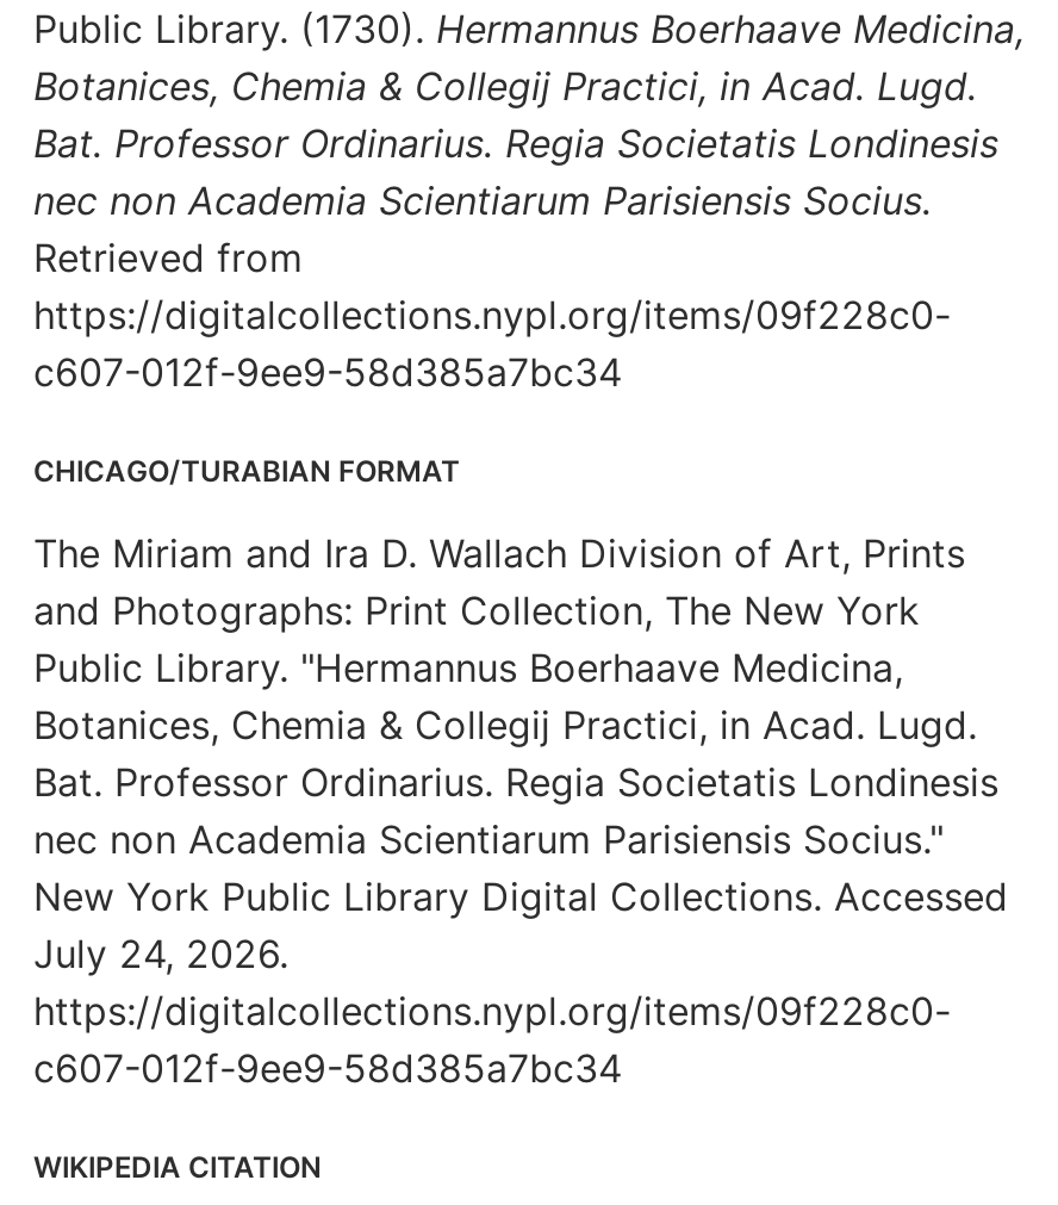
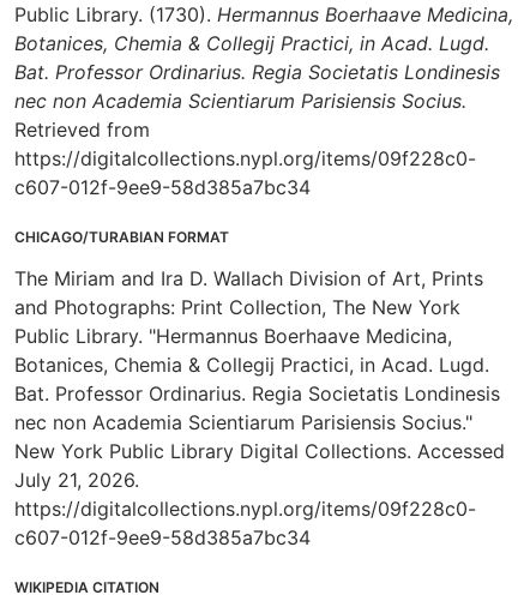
- July 24, 2026.
+ July 21, 2026.
